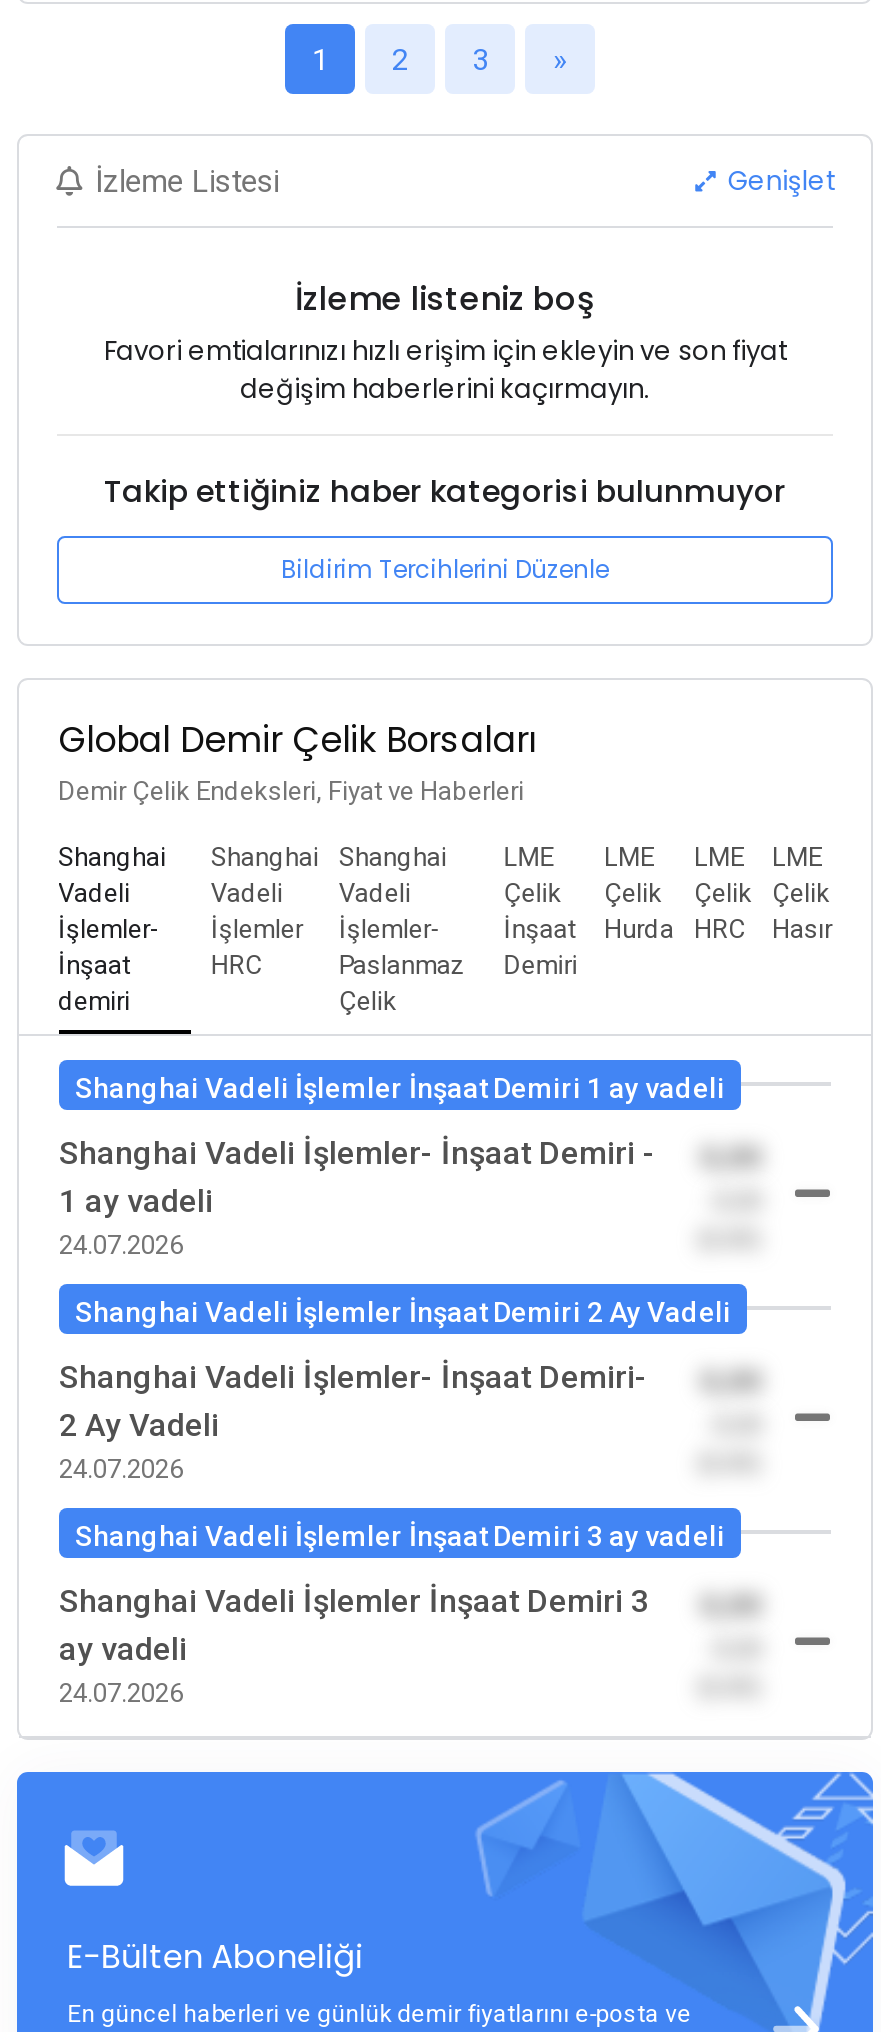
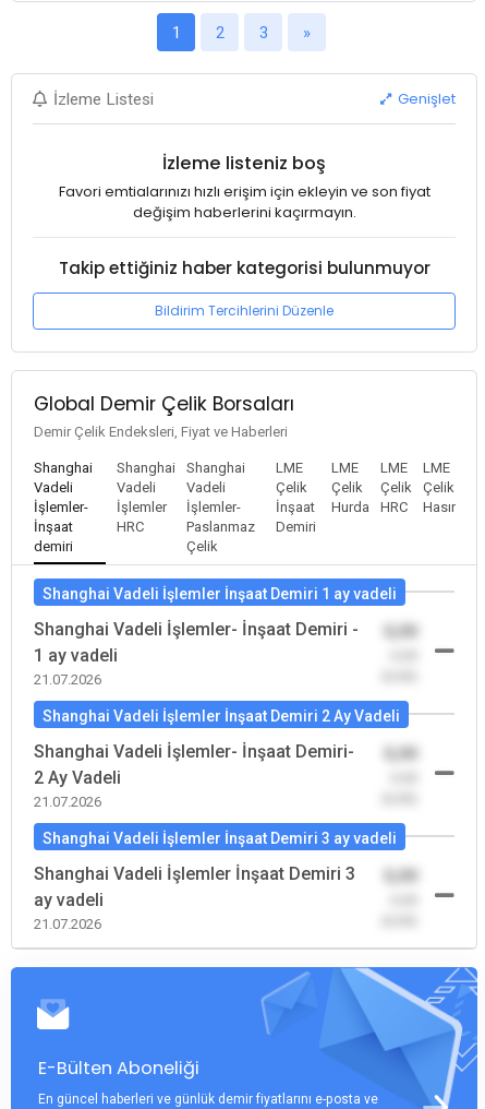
- 24.07.2026
+ 21.07.2026

- 24.07.2026
+ 21.07.2026

- 24.07.2026
+ 21.07.2026
